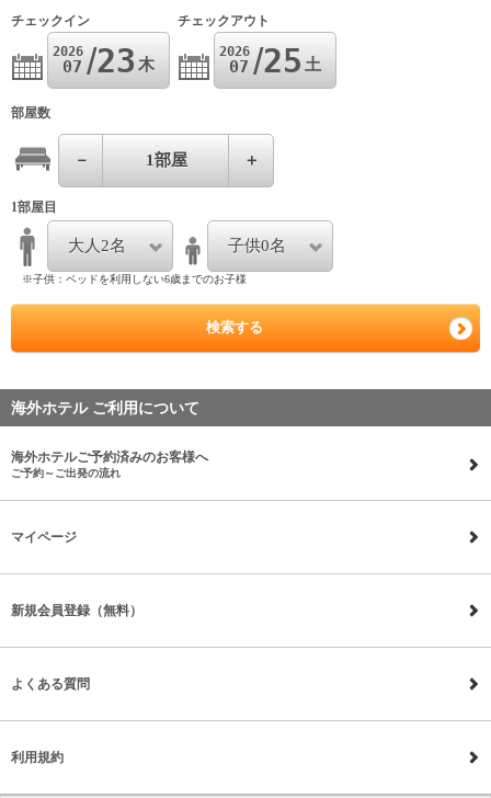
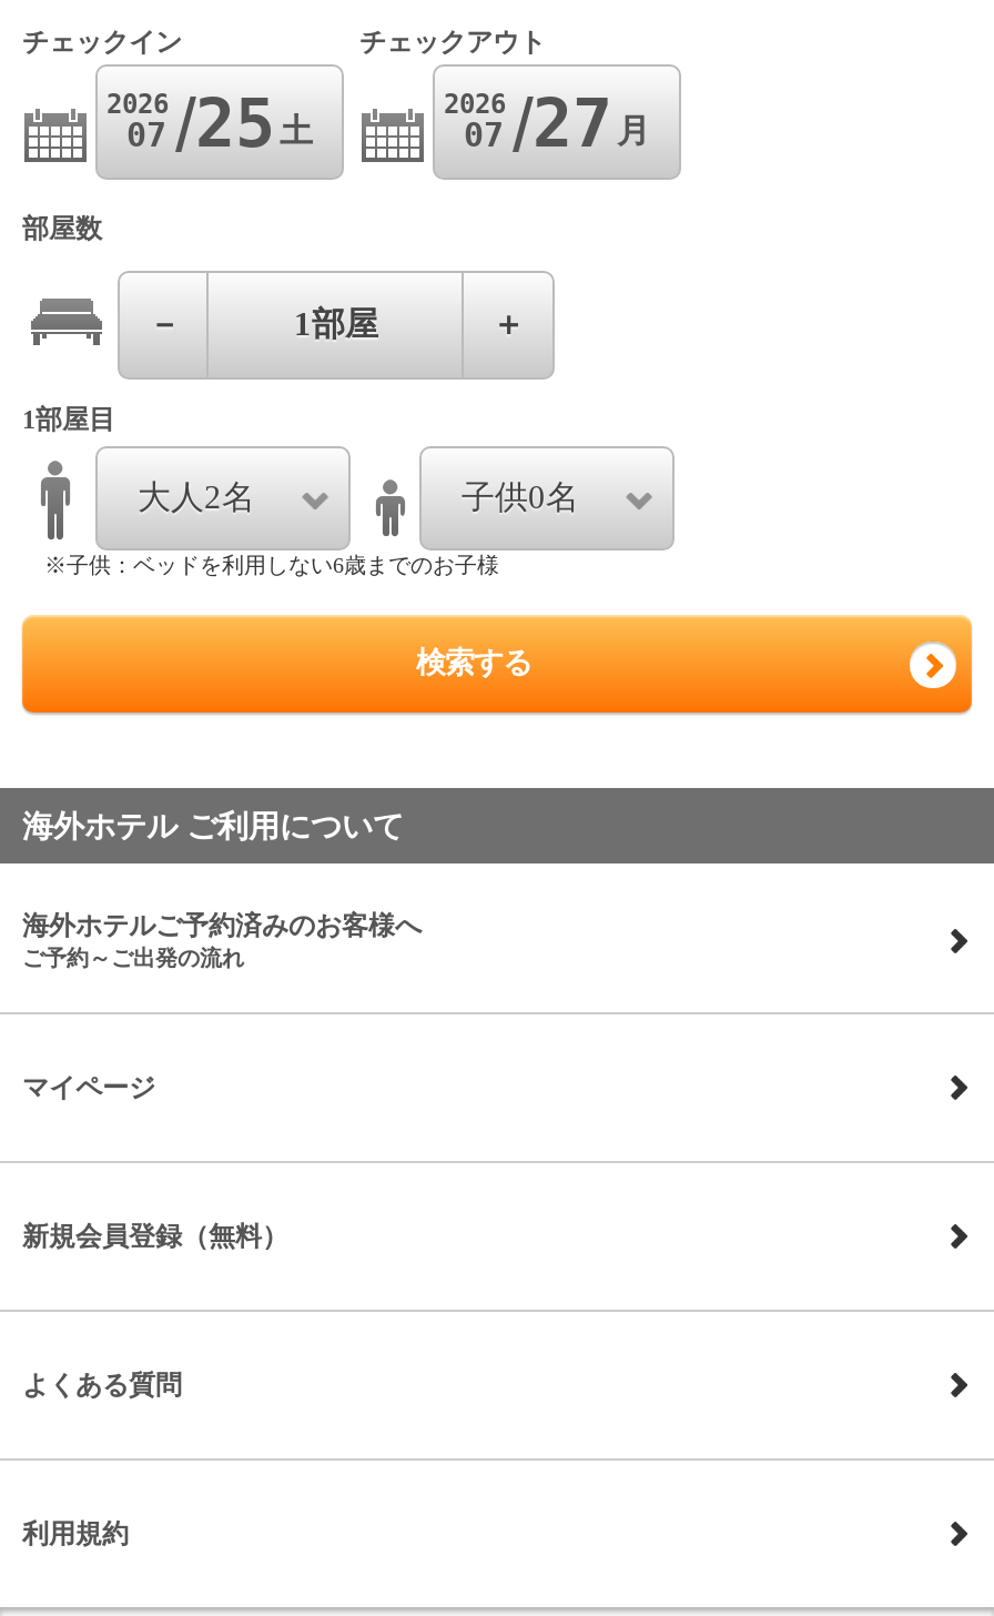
- 2026 07 23 木
+ 2026 07 25 土

- 2026 07 25 土
+ 2026 07 27 月
